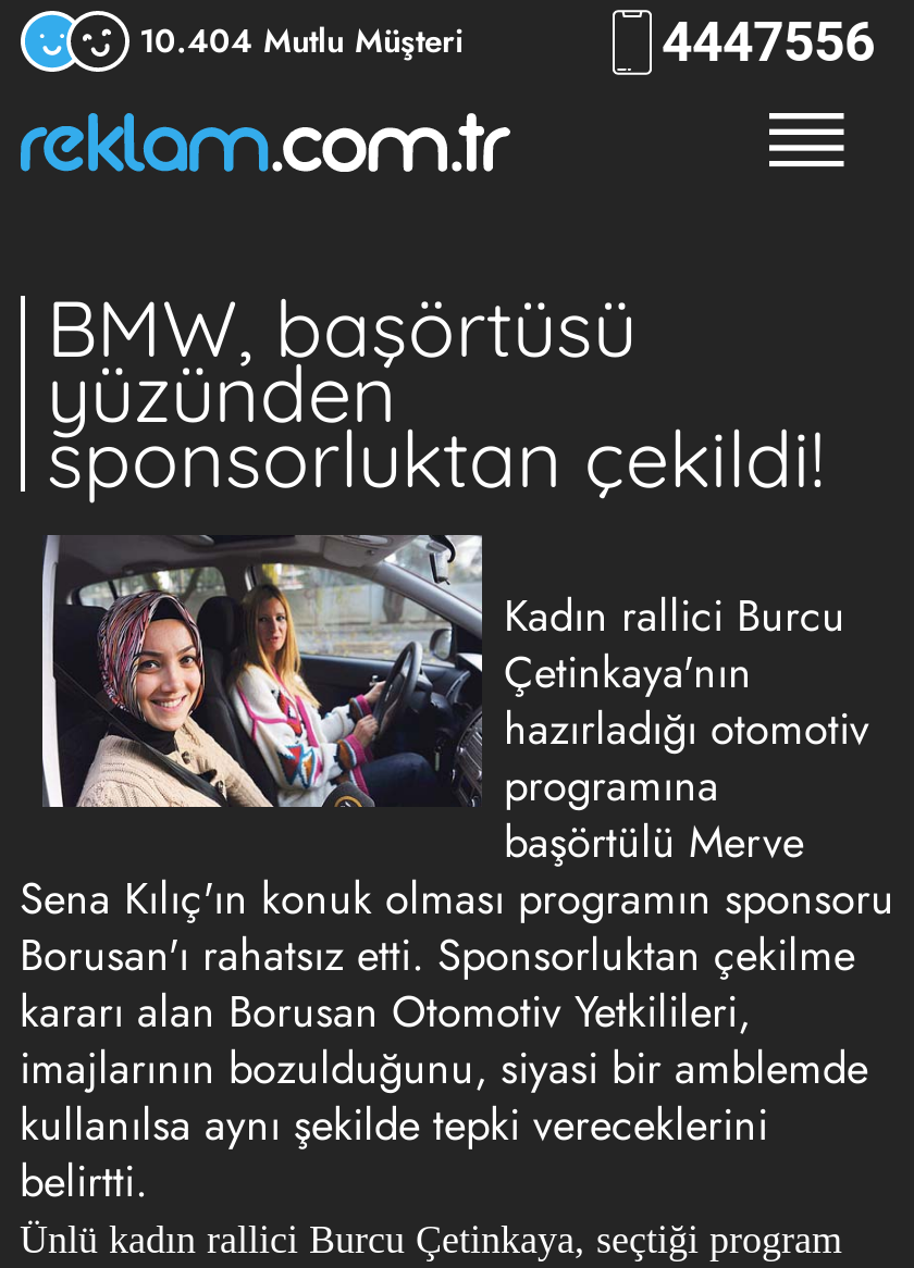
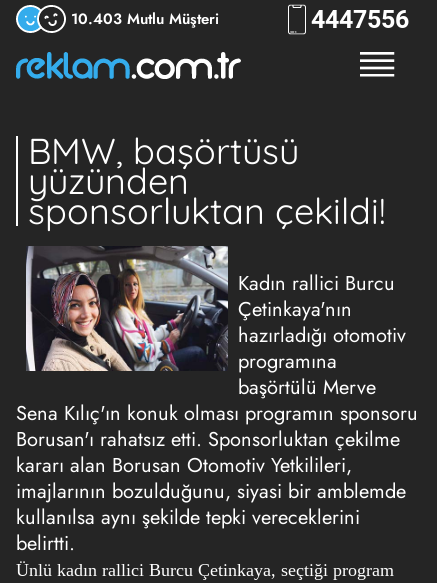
- 10.404 Mutlu Müşteri
+ 10.403 Mutlu Müşteri
